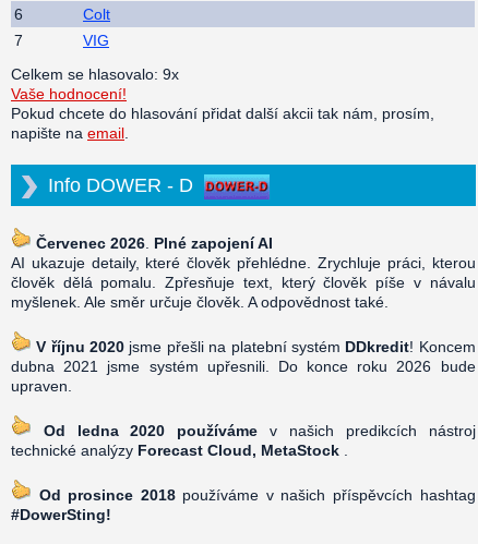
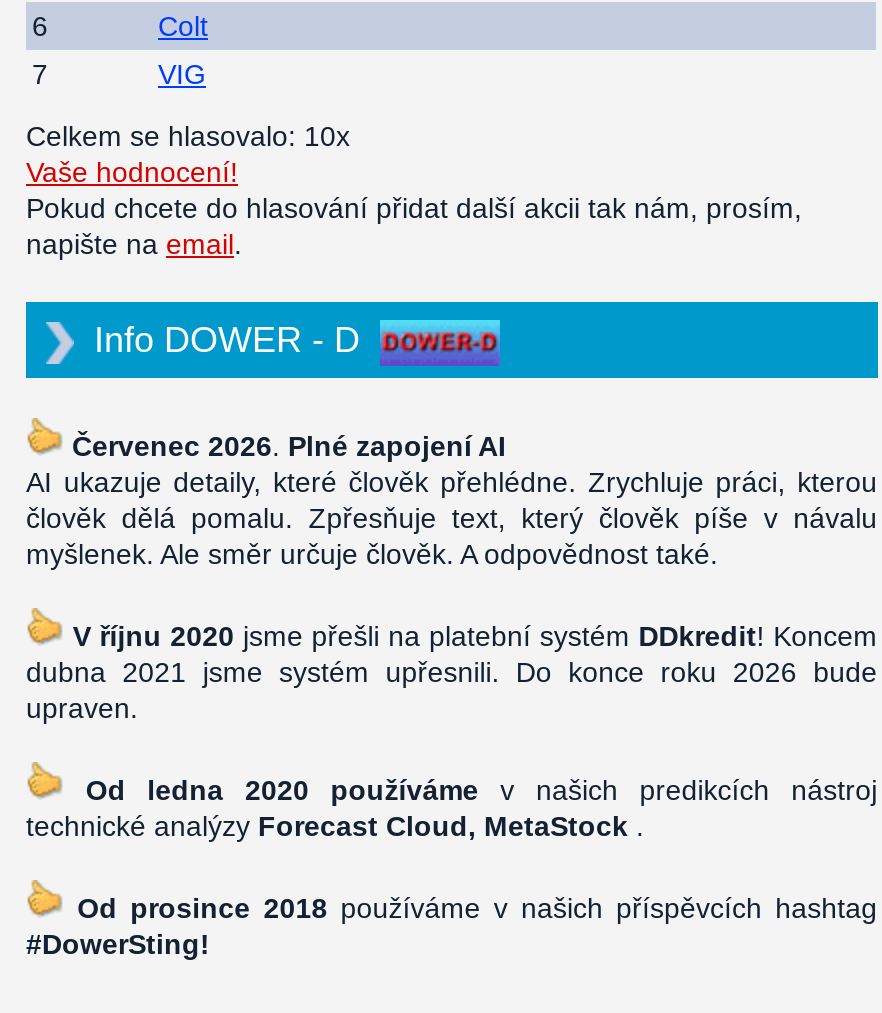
- Celkem se hlasovalo: 9x
+ Celkem se hlasovalo: 10x
